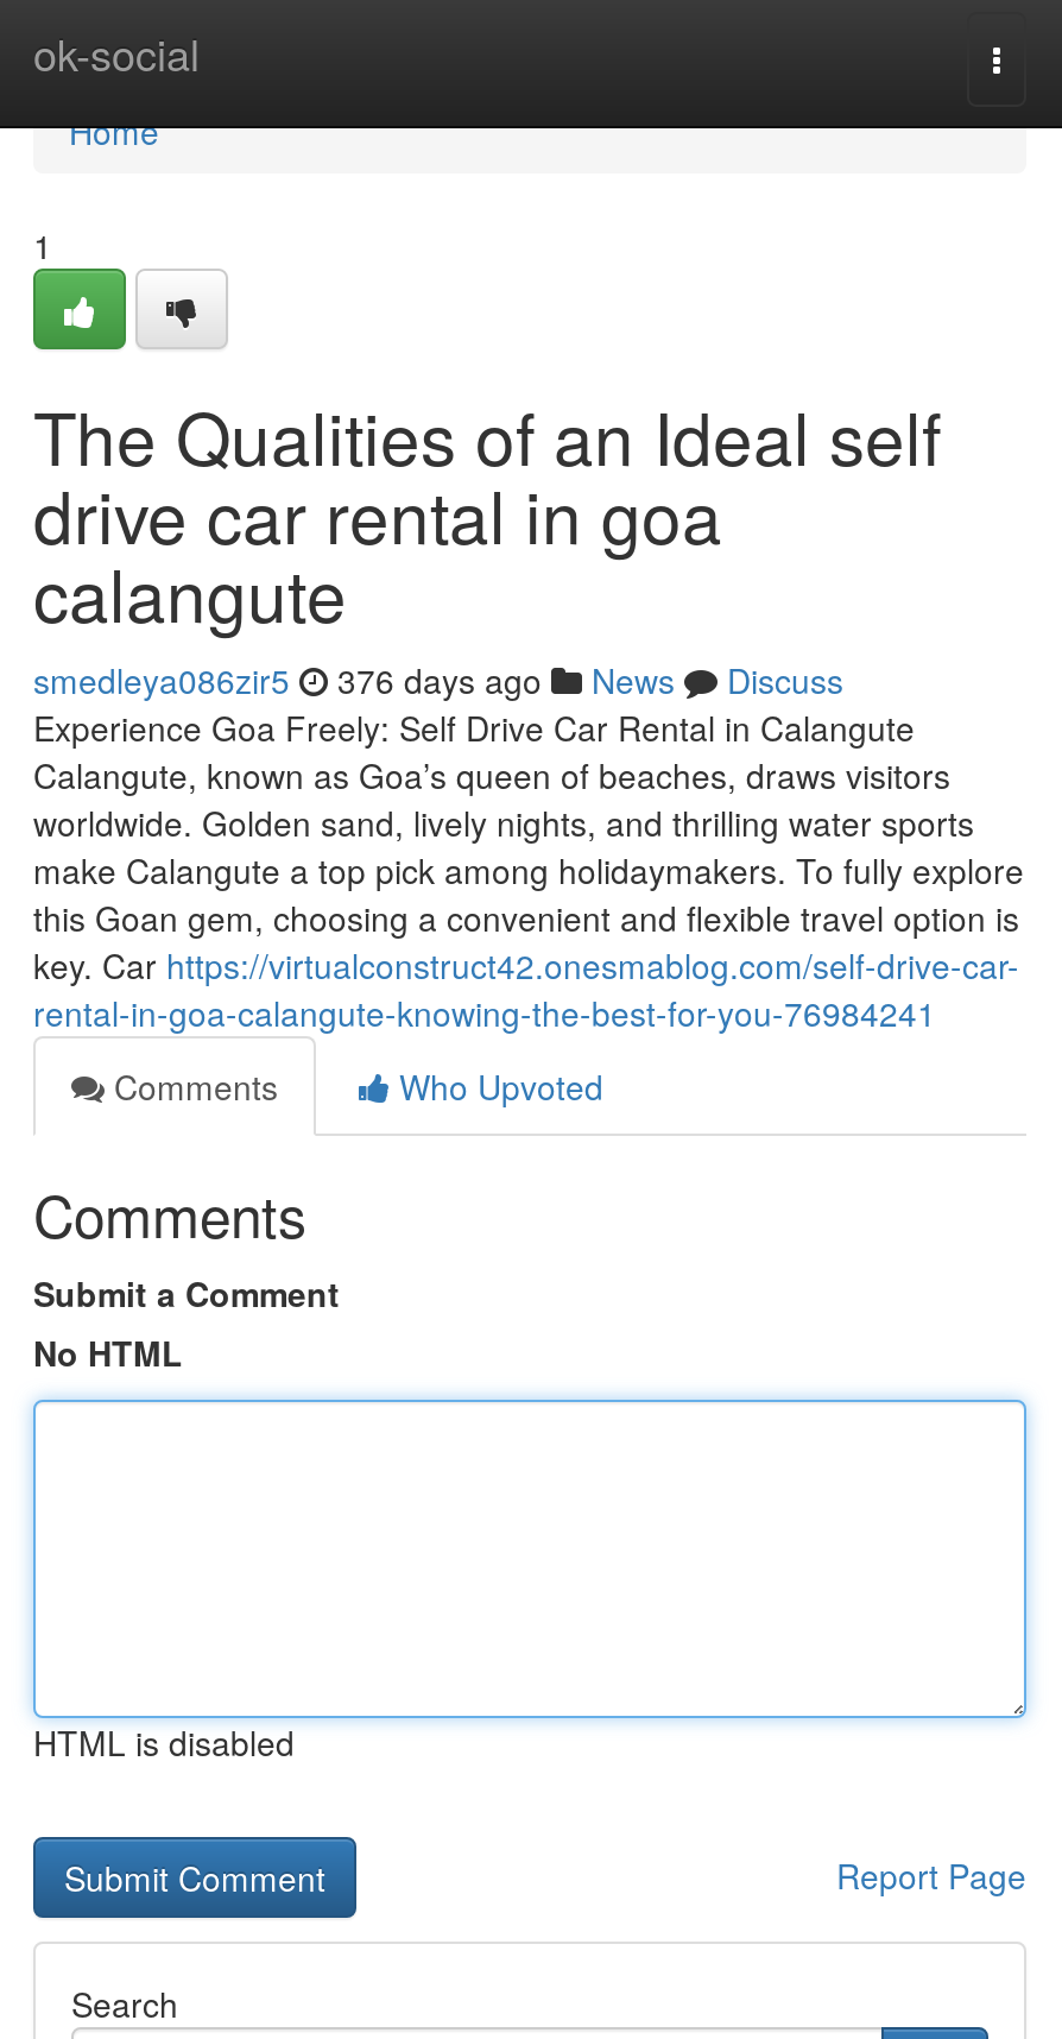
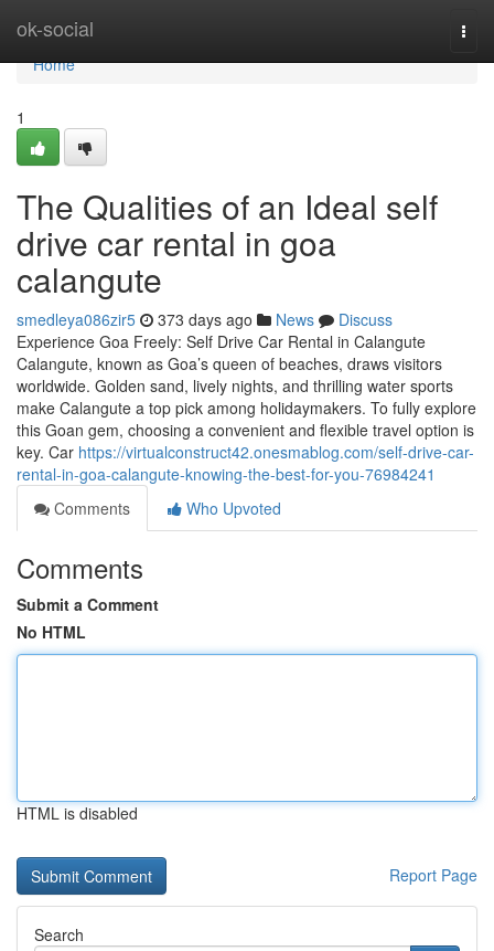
- smedleya086zir5 376 days ago News Discuss
+ smedleya086zir5 373 days ago News Discuss
